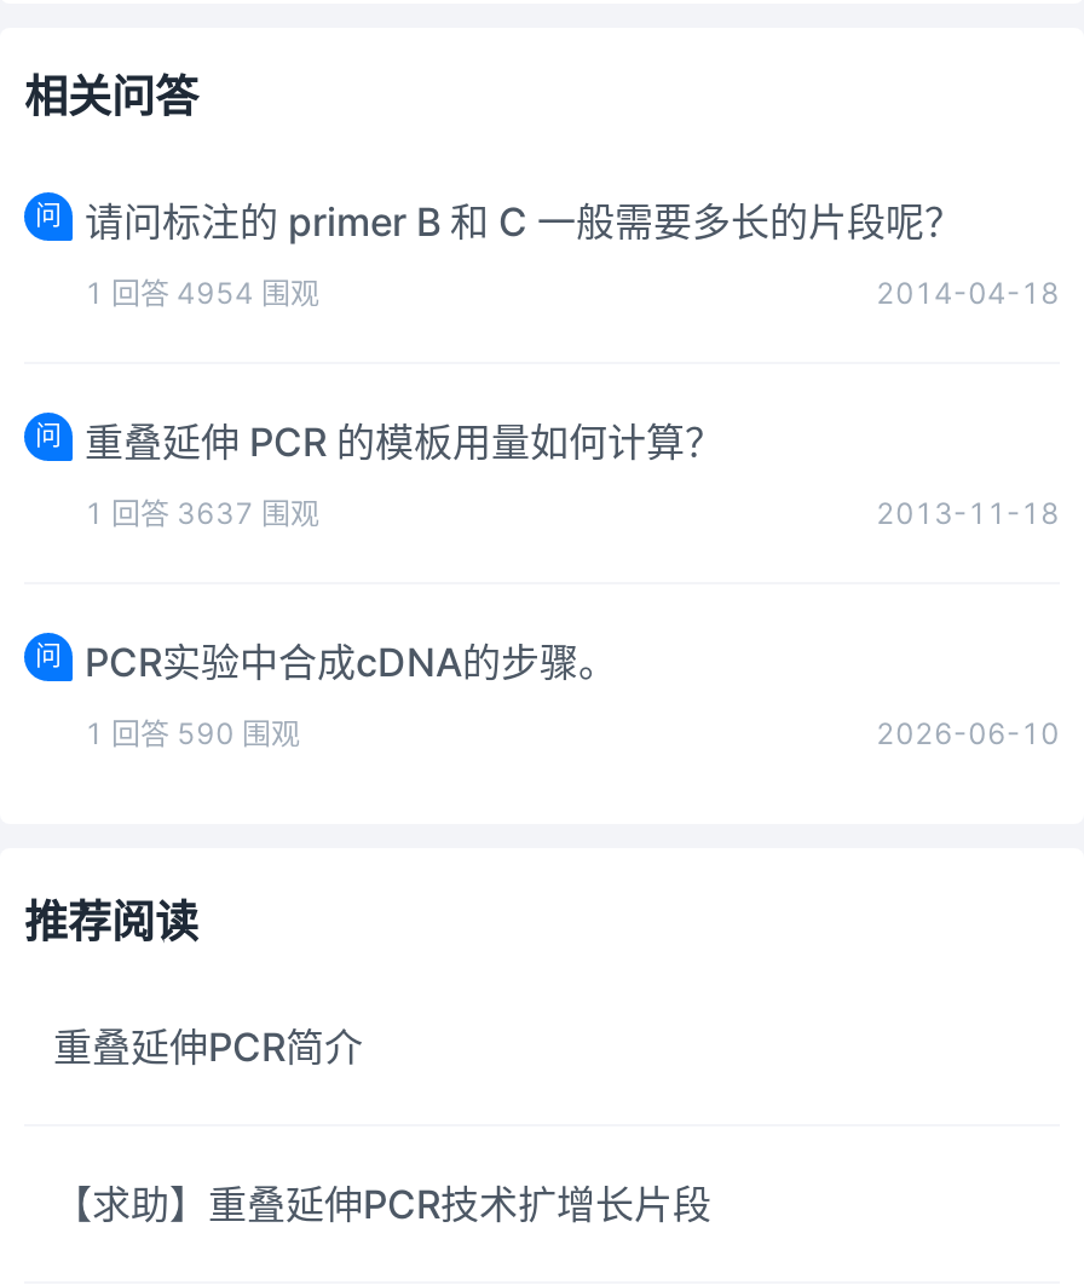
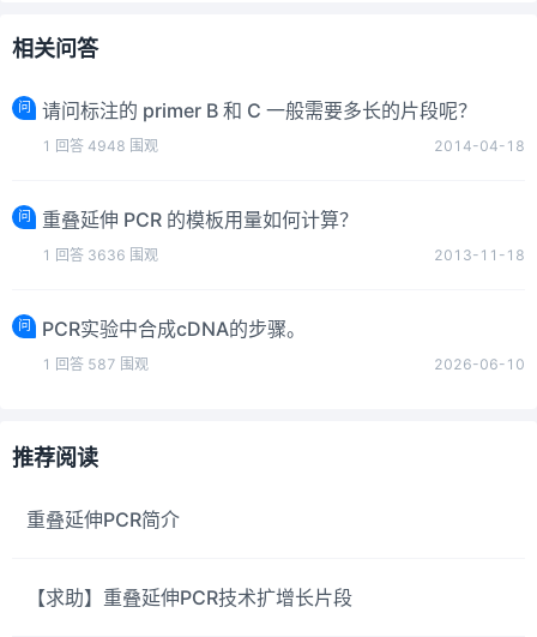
- 1回答 4954围观
+ 1回答 4948围观

- 1回答 3637围观
+ 1回答 3636围观

- 1回答 590围观
+ 1回答 587围观
